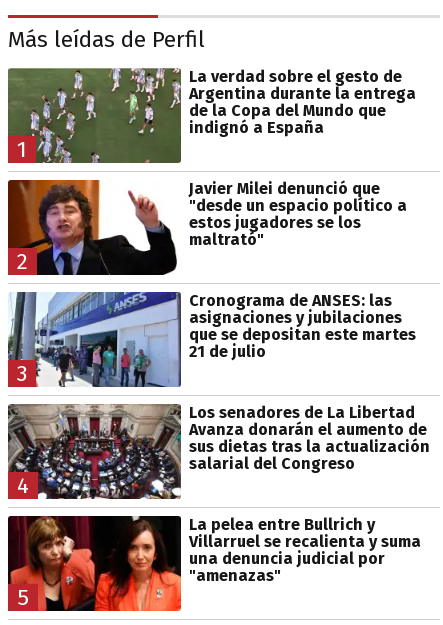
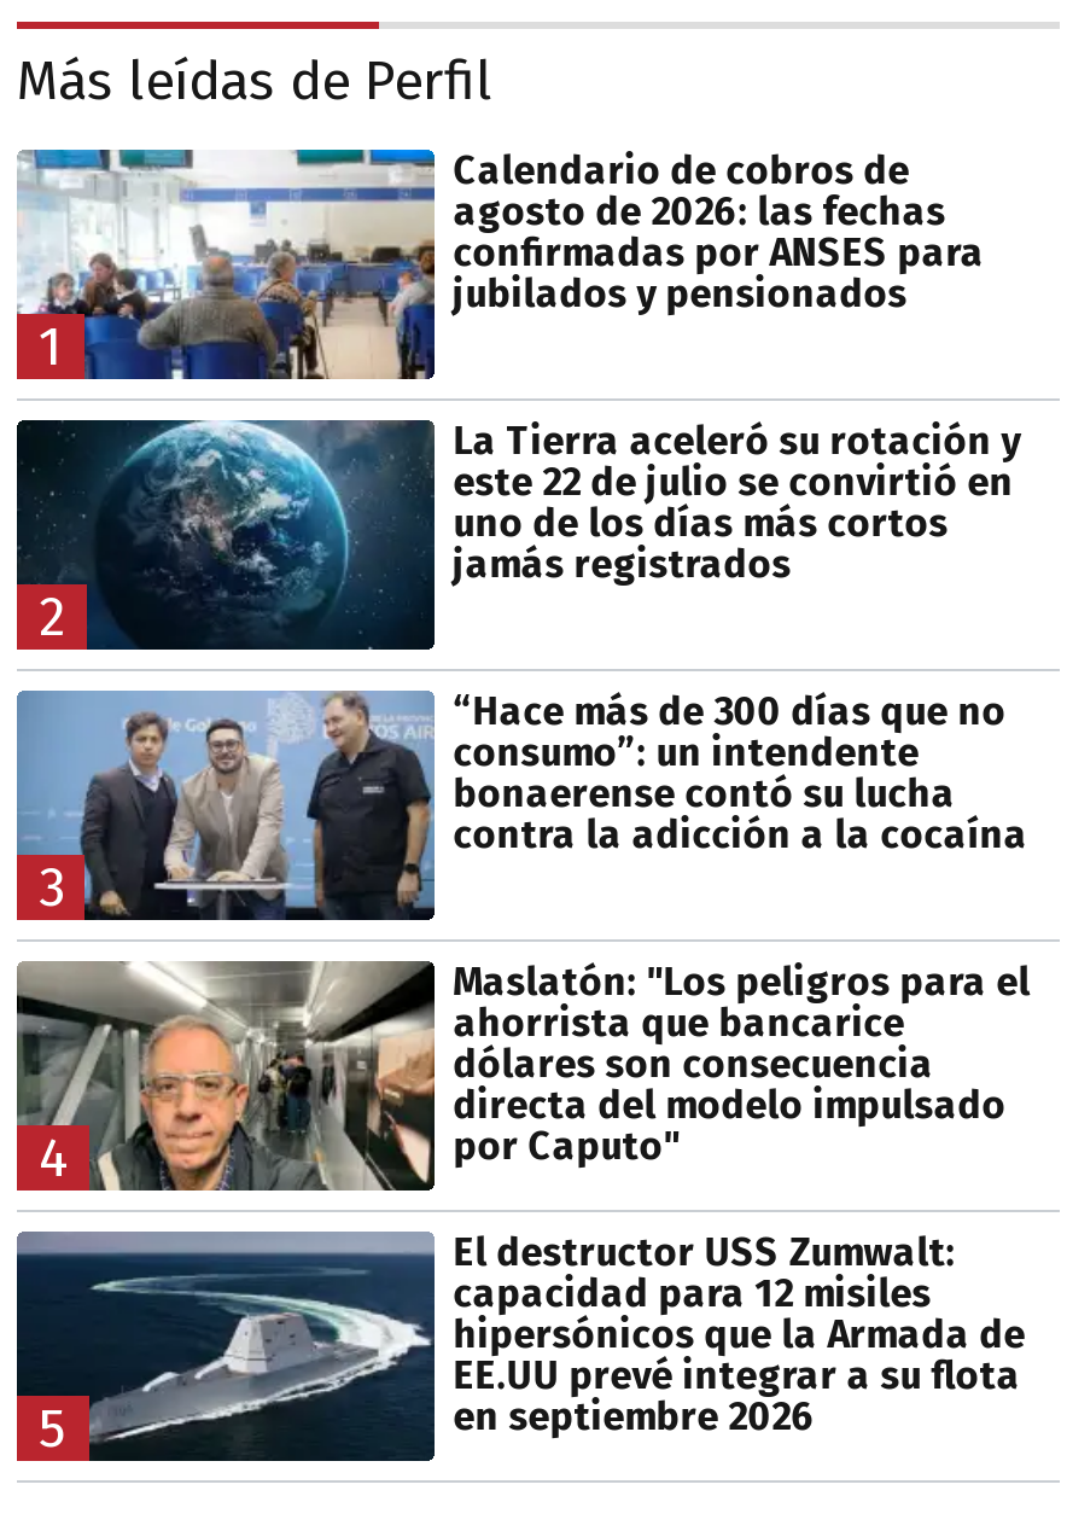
- [image]
- La verdad sobre el gesto de
- Argentina durante la entrega
- de la Copa del Mundo que
- indignó a España
+ [image]
+ Calendario de cobros de
+ agosto de 2026: las fechas
+ confirmadas por ANSES para
+ jubilados y pensionados

- [image]
- Javier Milei denunció que
- "desde un espacio político a
- estos jugadores se los
- maltrató"
+ [image]
+ La Tierra aceleró su rotación y
+ este 22 de julio se convirtió en
+ uno de los días más cortos
+ jamás registrados

- [image]
- Cronograma de ANSES: las
- asignaciones y jubilaciones
- que se depositan este martes
- 21 de julio
+ [image]
+ “Hace más de 300 días que no
+ consumo”: un intendente
+ bonaerense contó su lucha
+ contra la adicción a la cocaína

- [image]
- Los senadores de La Libertad
- Avanza donarán el aumento de
- sus dietas tras la actualización
- salarial del Congreso
+ [image]
+ Maslatón: "Los peligros para el
+ ahorrista que bancarice
+ dólares son consecuencia
+ directa del modelo impulsado
+ por Caputo"

- [image]
- La pelea entre Bullrich y
- Villarruel se recalienta y suma
- una denuncia judicial por
- "amenazas"
+ [image]
+ El destructor USS Zumwalt:
+ capacidad para 12 misiles
+ hipersónicos que la Armada de
+ EE.UU prevé integrar a su flota
+ en septiembre 2026
